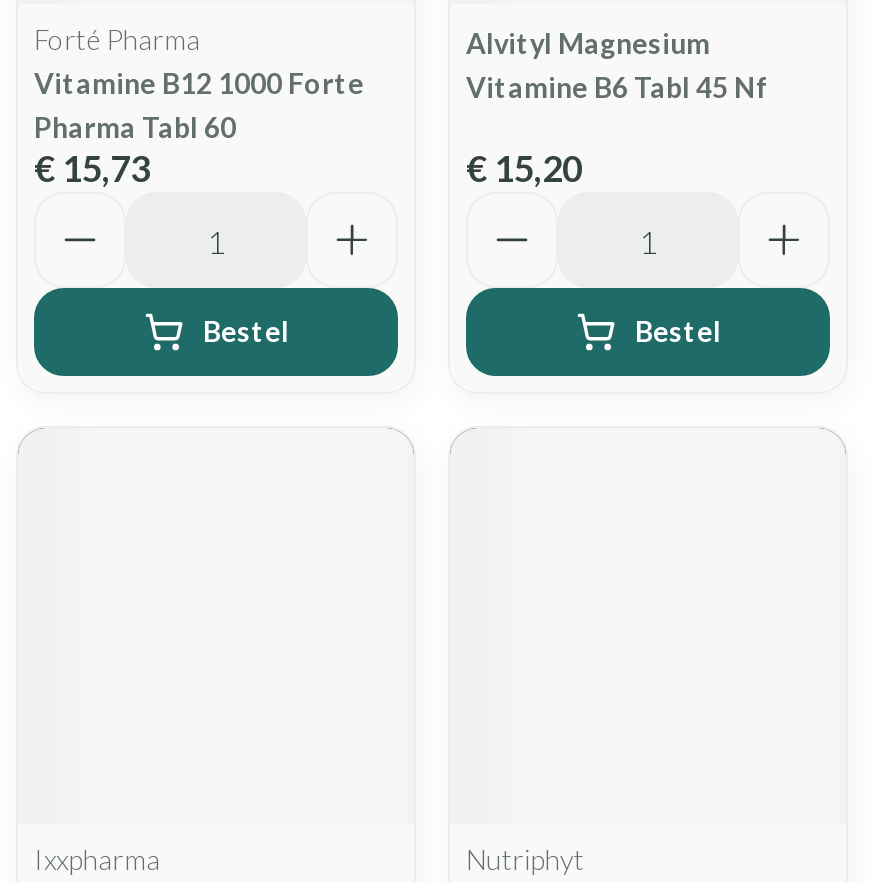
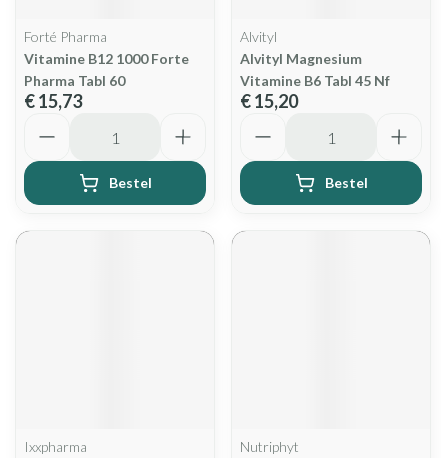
moved down: Alvityl Magnesium | Vitamine B6 Tabl 45 Nf

+ Alvityl
